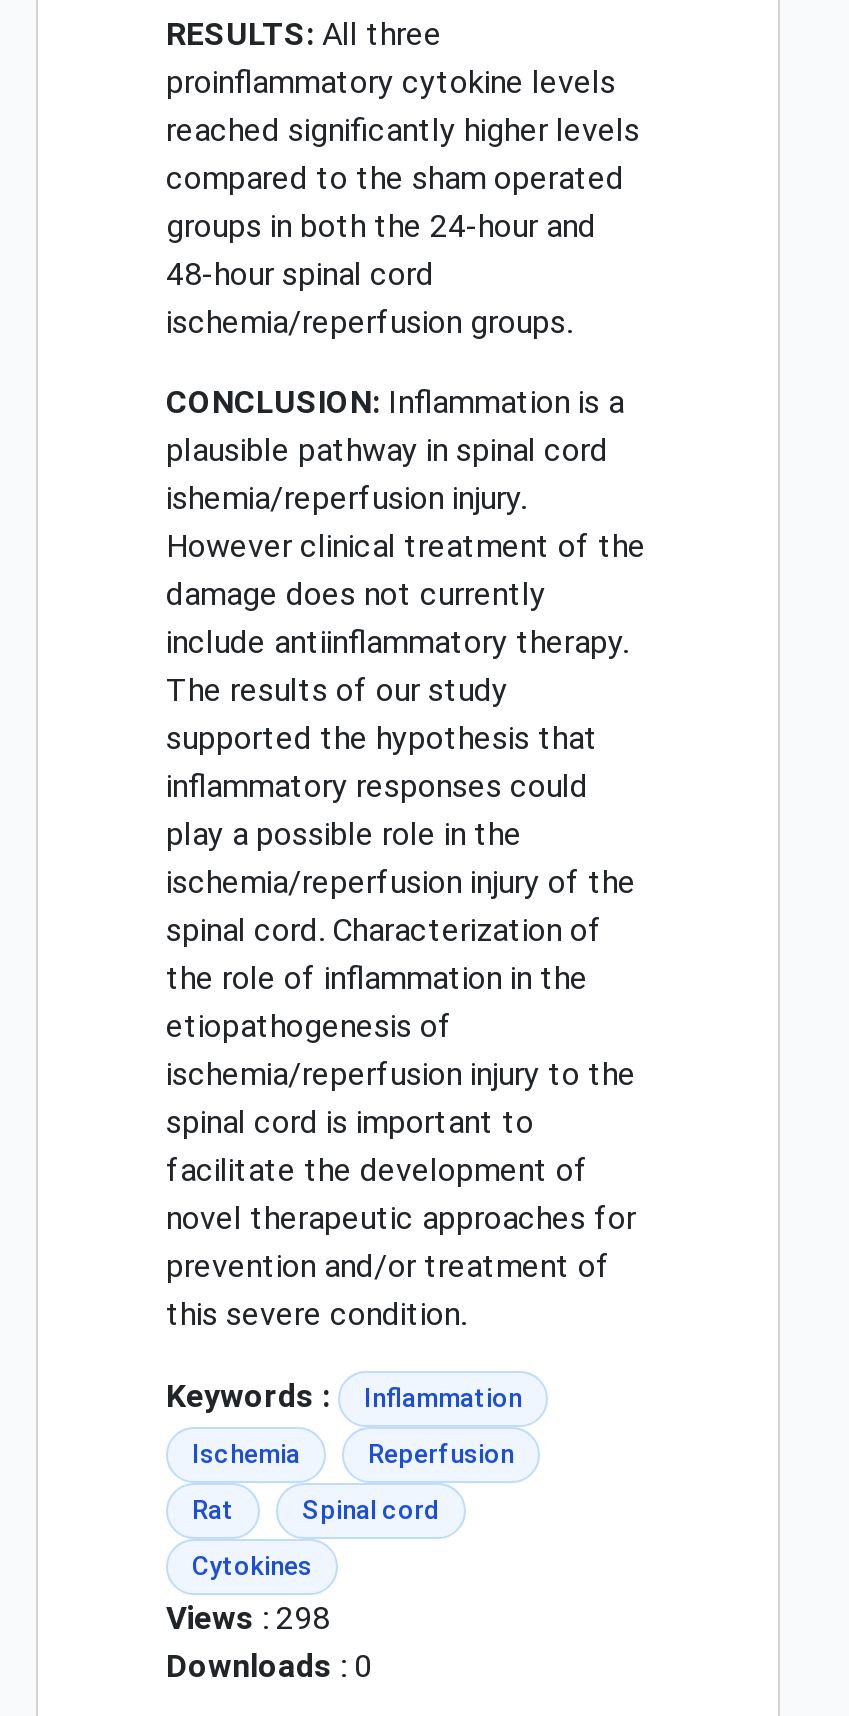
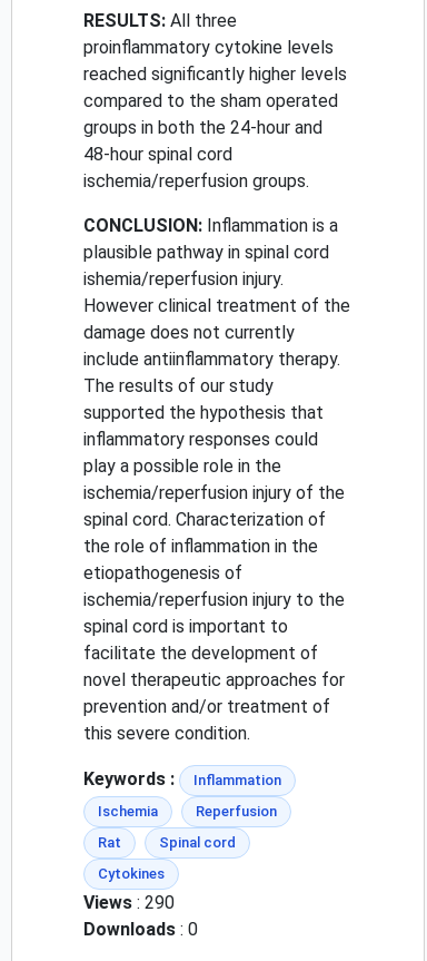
- Views: 298
+ Views: 290
